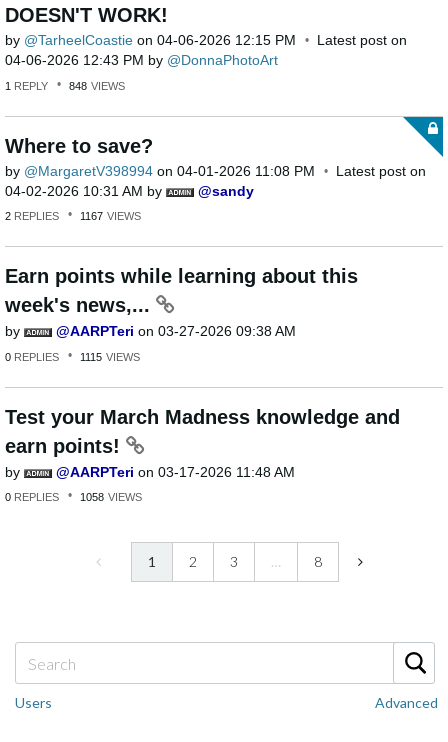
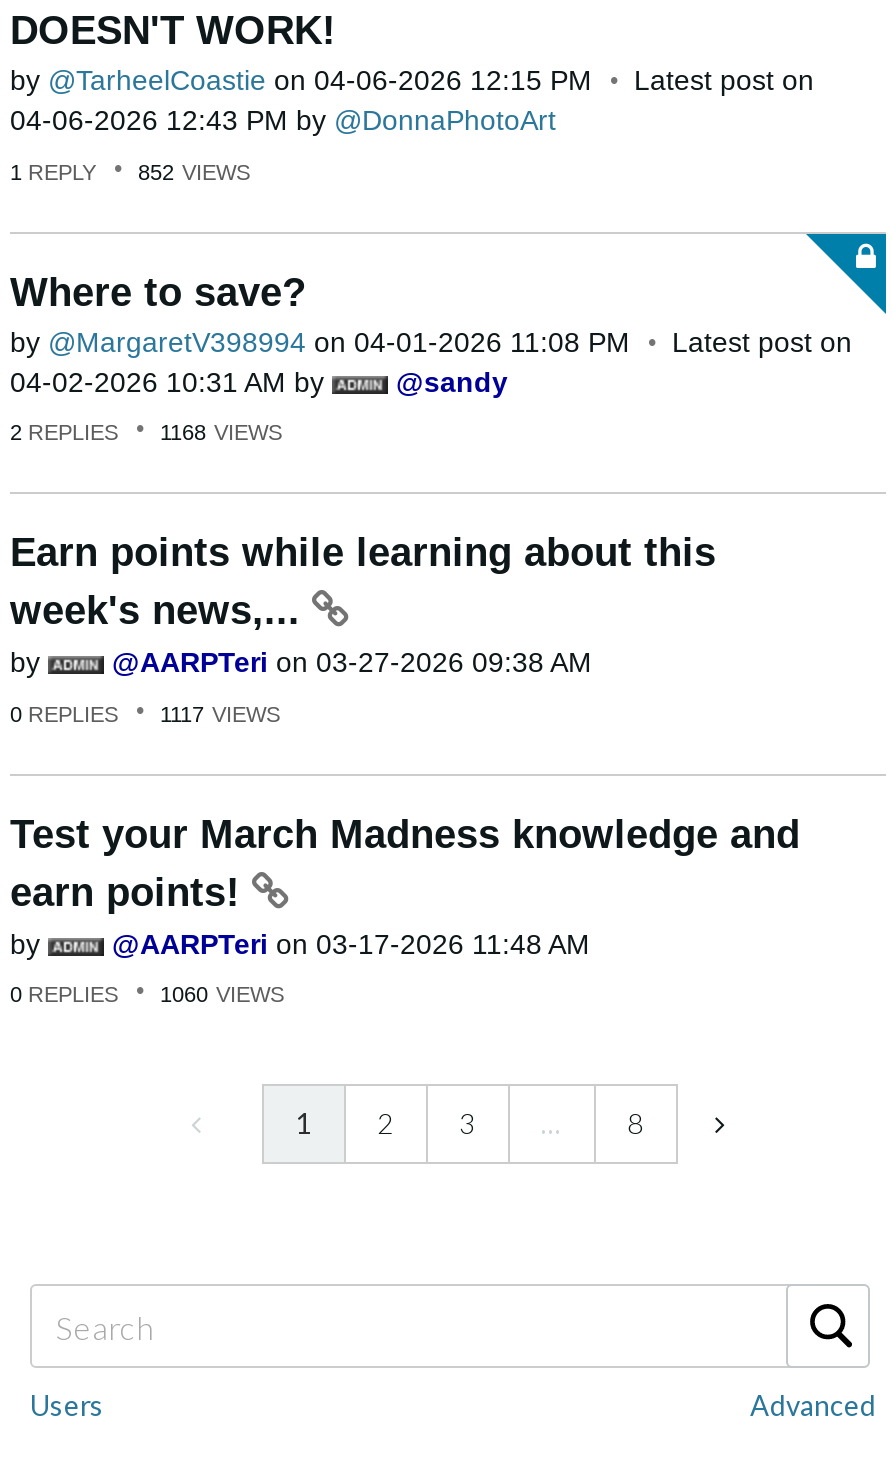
- 1 REPLY 848 VIEWS
+ 1 REPLY 852 VIEWS

- 2 REPLIES 1167 VIEWS
+ 2 REPLIES 1168 VIEWS

- 0 REPLIES 1115 VIEWS
+ 0 REPLIES 1117 VIEWS

- 0 REPLIES 1058 VIEWS
+ 0 REPLIES 1060 VIEWS
